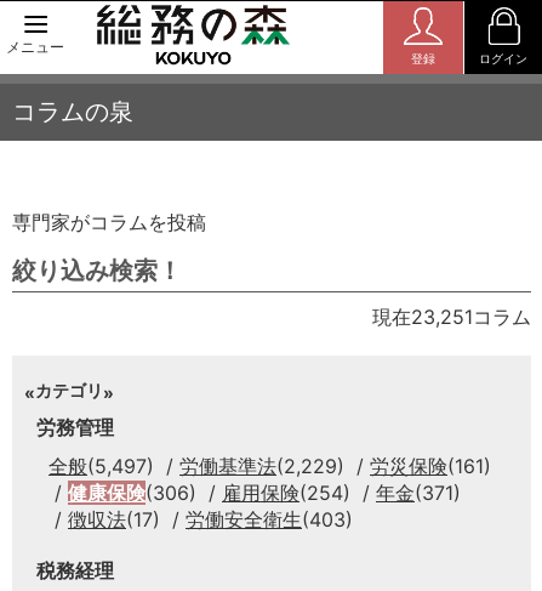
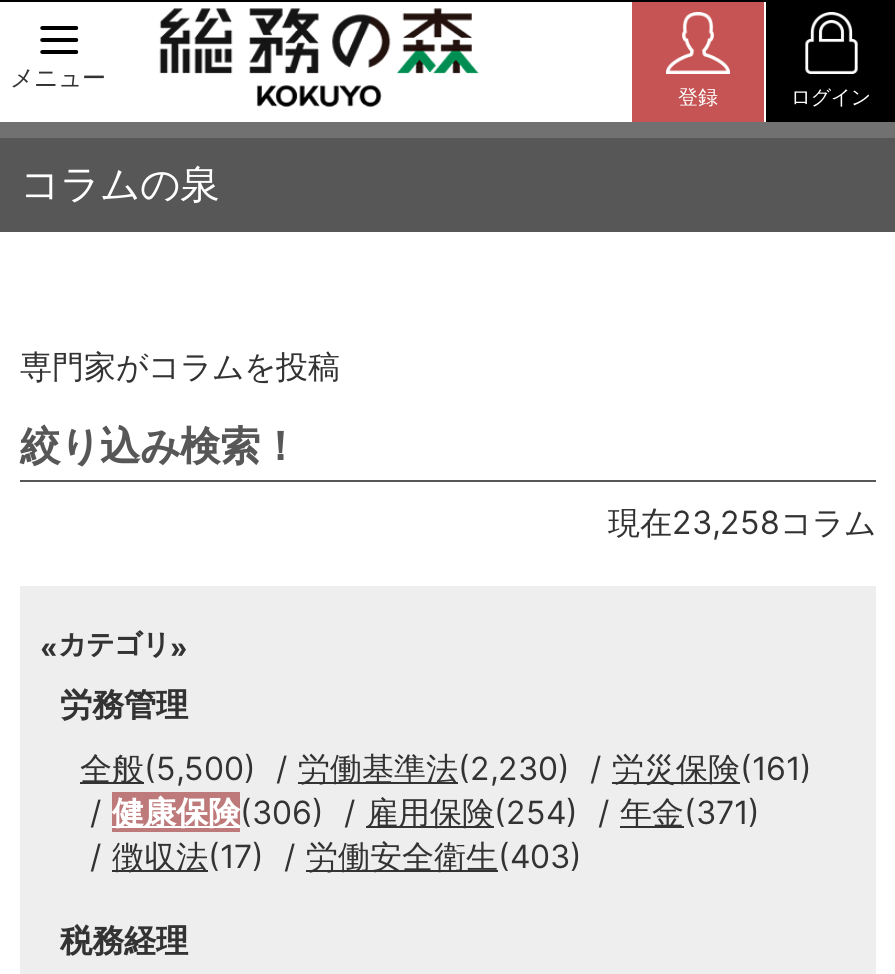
- 現在23,251コラム
+ 現在23,258コラム

- 全般(5,497)
+ 全般(5,500)

- 労働基準法(2,229)
+ 労働基準法(2,230)
